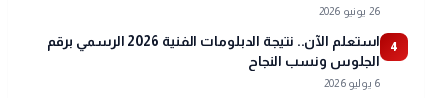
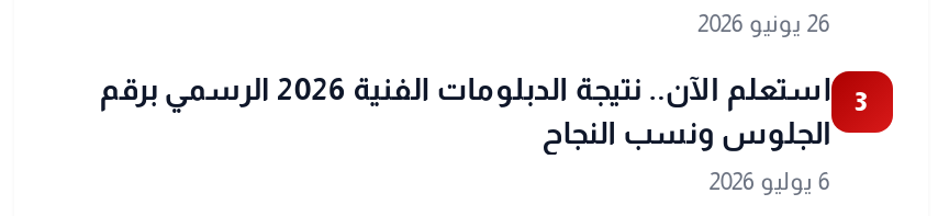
- 4
+ 3
